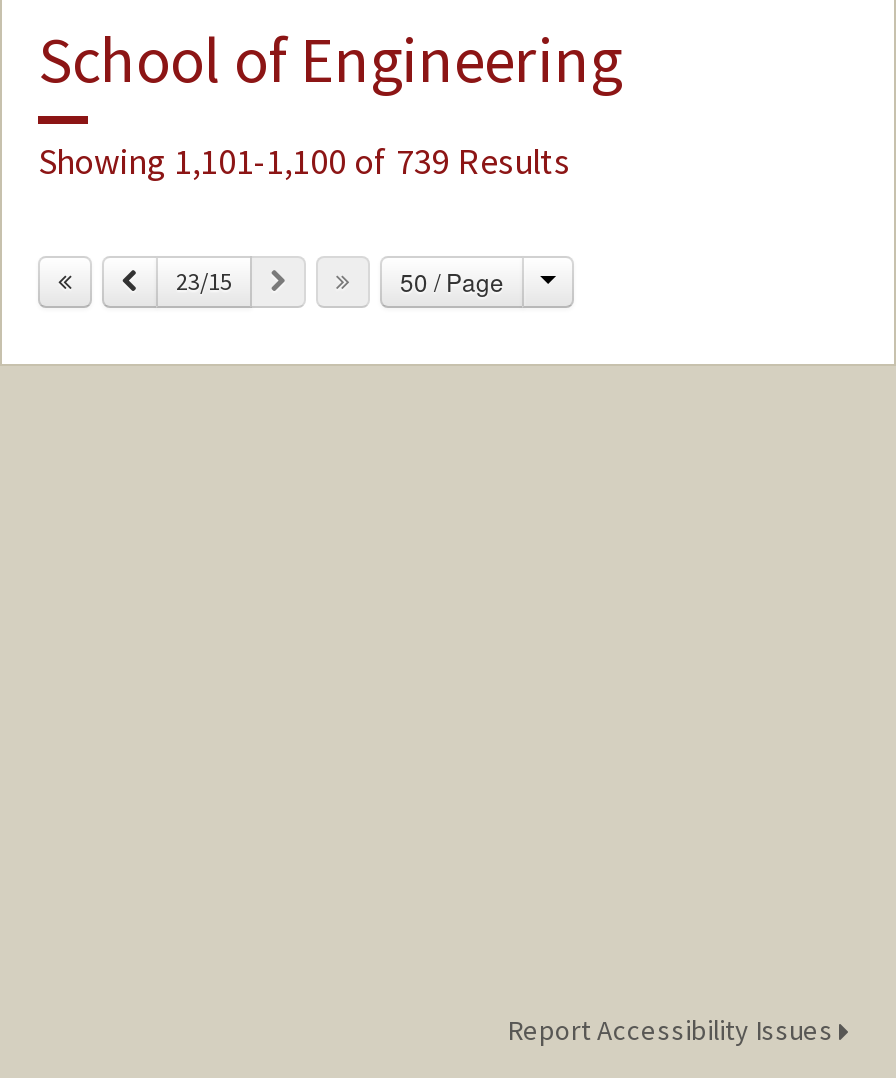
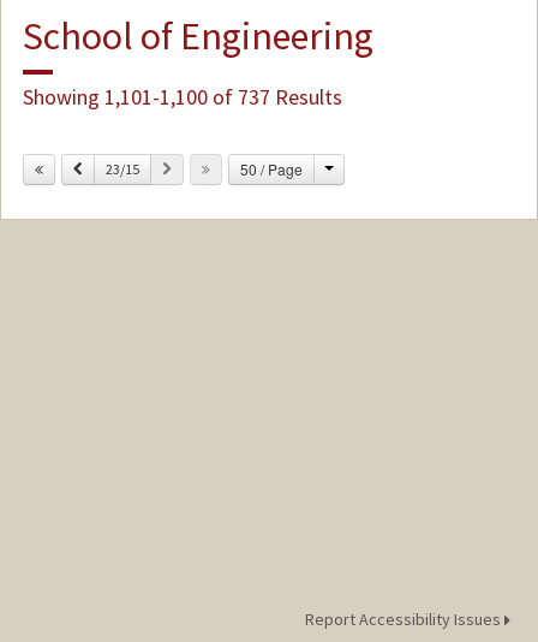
- Showing 1,101-1,100 of 739 Results
+ Showing 1,101-1,100 of 737 Results
